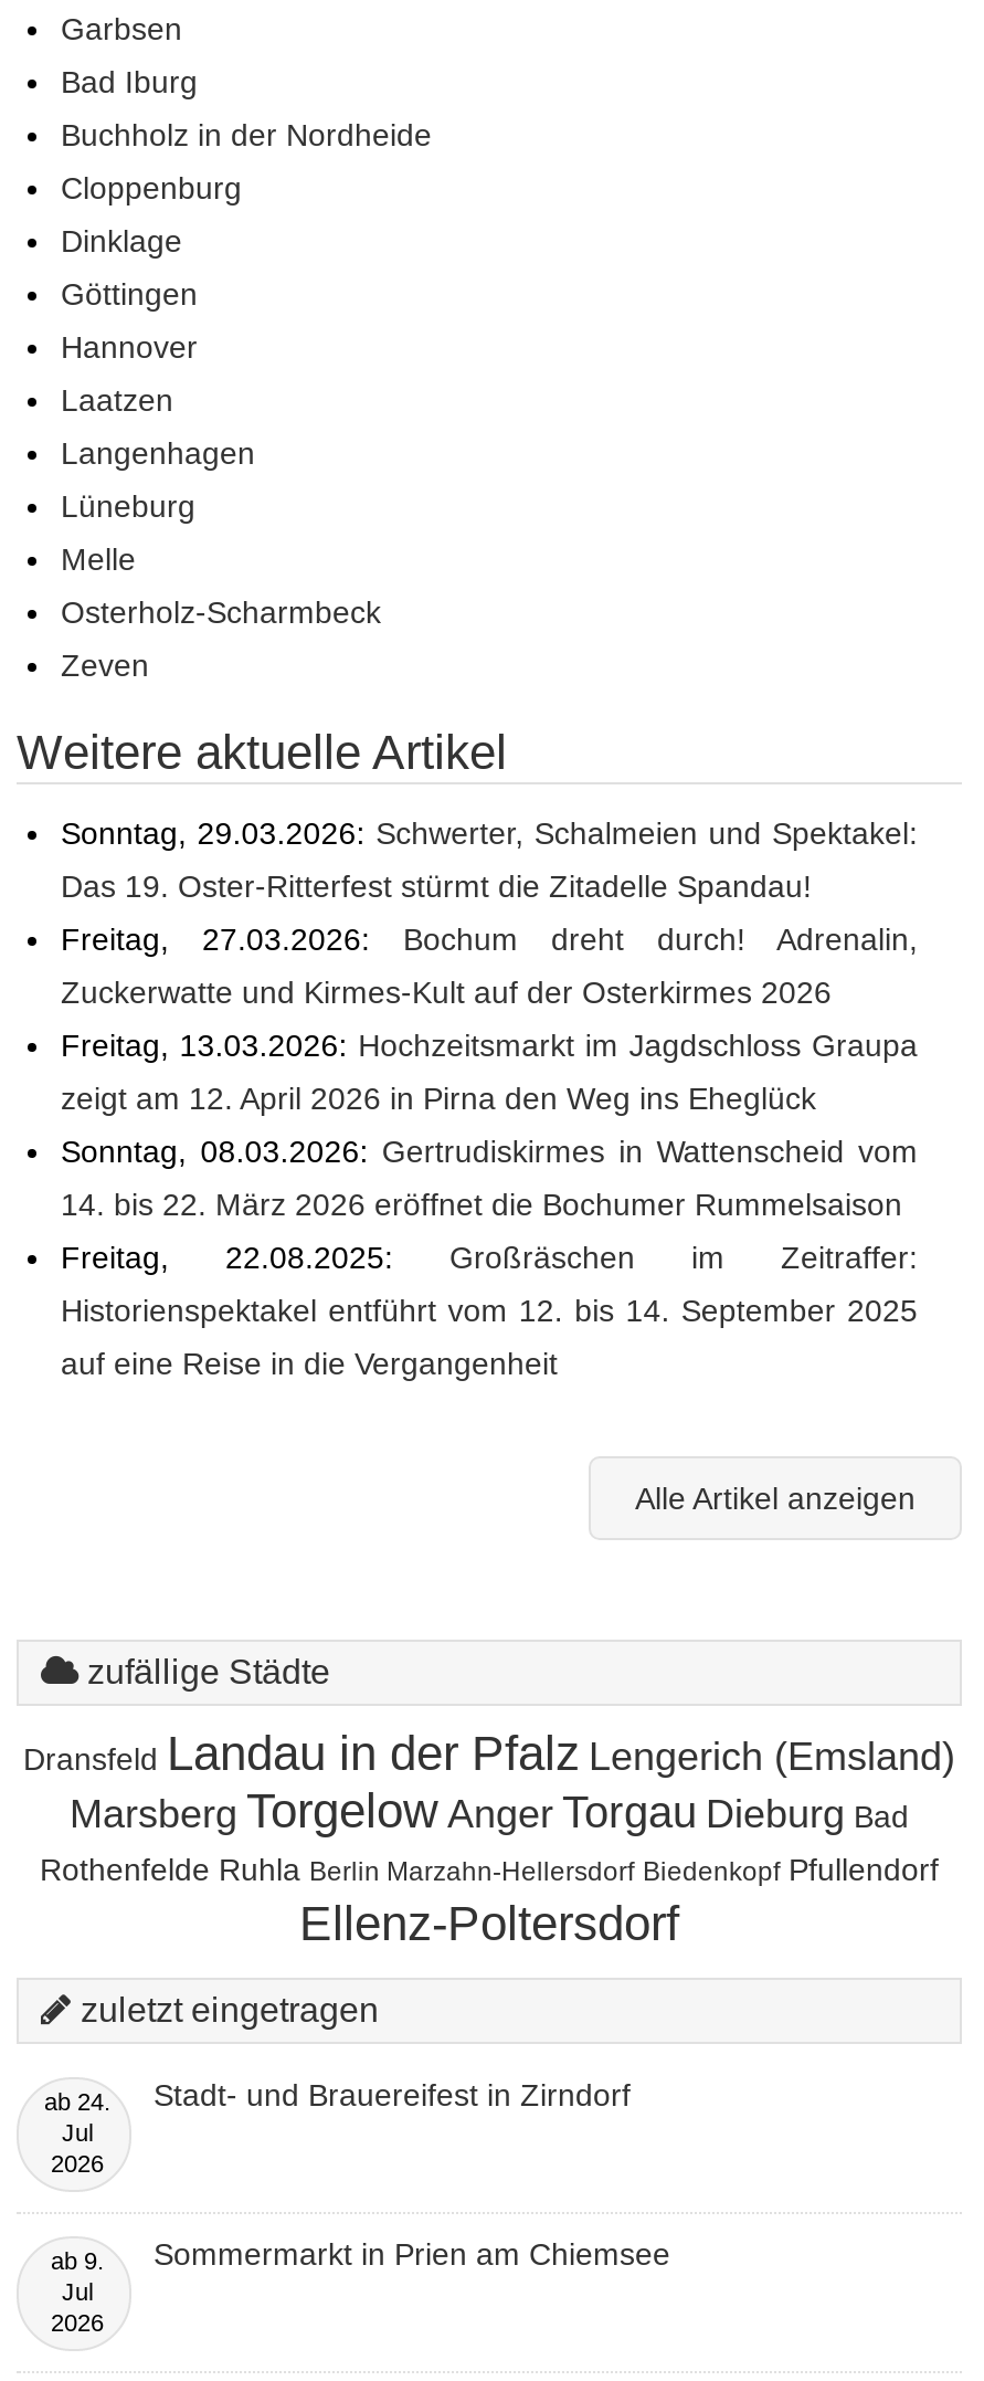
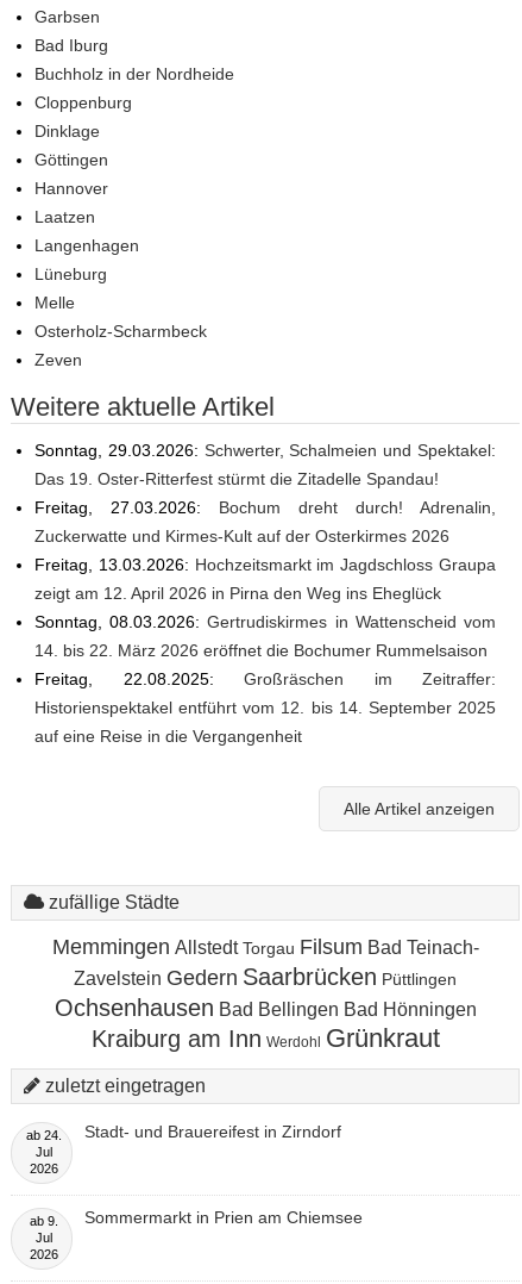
- Dransfeld Landau in der Pfalz Lengerich (Emsland)
- Marsberg Torgelow Anger Torgau Dieburg Bad
- Rothenfelde Ruhla Berlin Marzahn-Hellersdorf Biedenkopf Pfullendorf
- Ellenz-Poltersdorf
+ Memmingen Allstedt Torgau Filsum Bad Teinach-
+ Zavelstein Gedern Saarbrücken Püttlingen
+ Ochsenhausen Bad Bellingen Bad Hönningen
+ Kraiburg am Inn Werdohl Grünkraut
